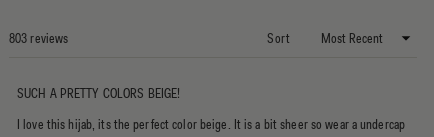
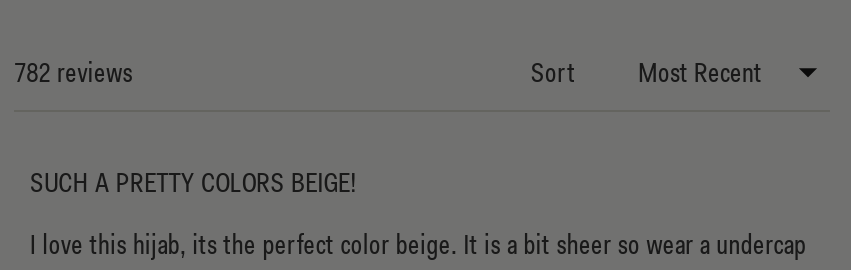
- 803 reviews
+ 782 reviews
